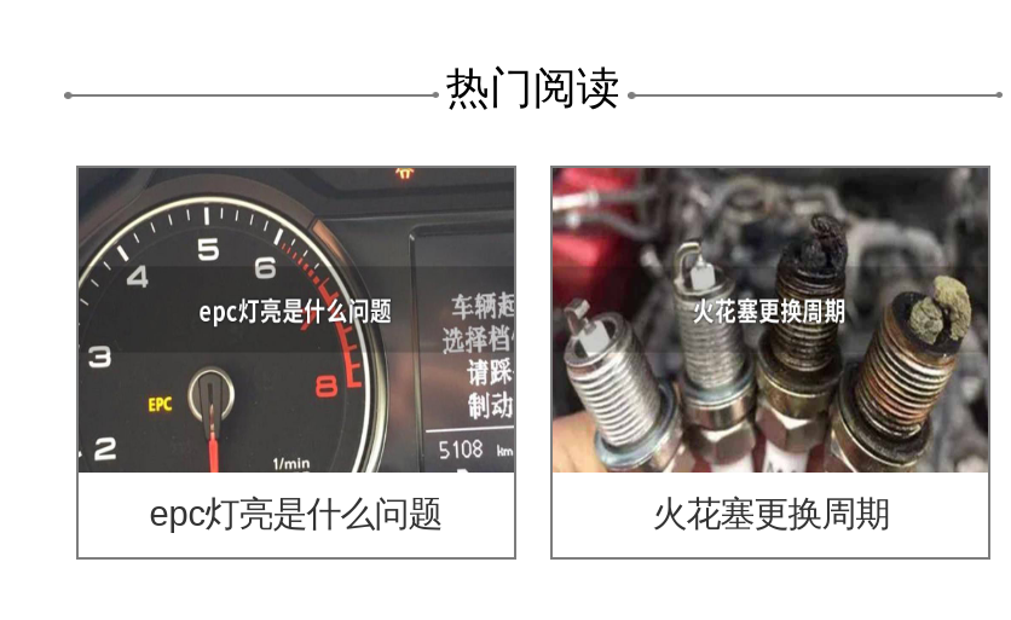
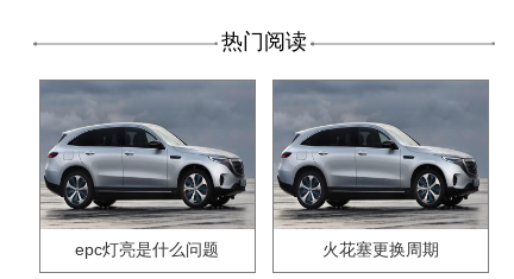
- [image]
+ [image]

- [image]
+ [image]
